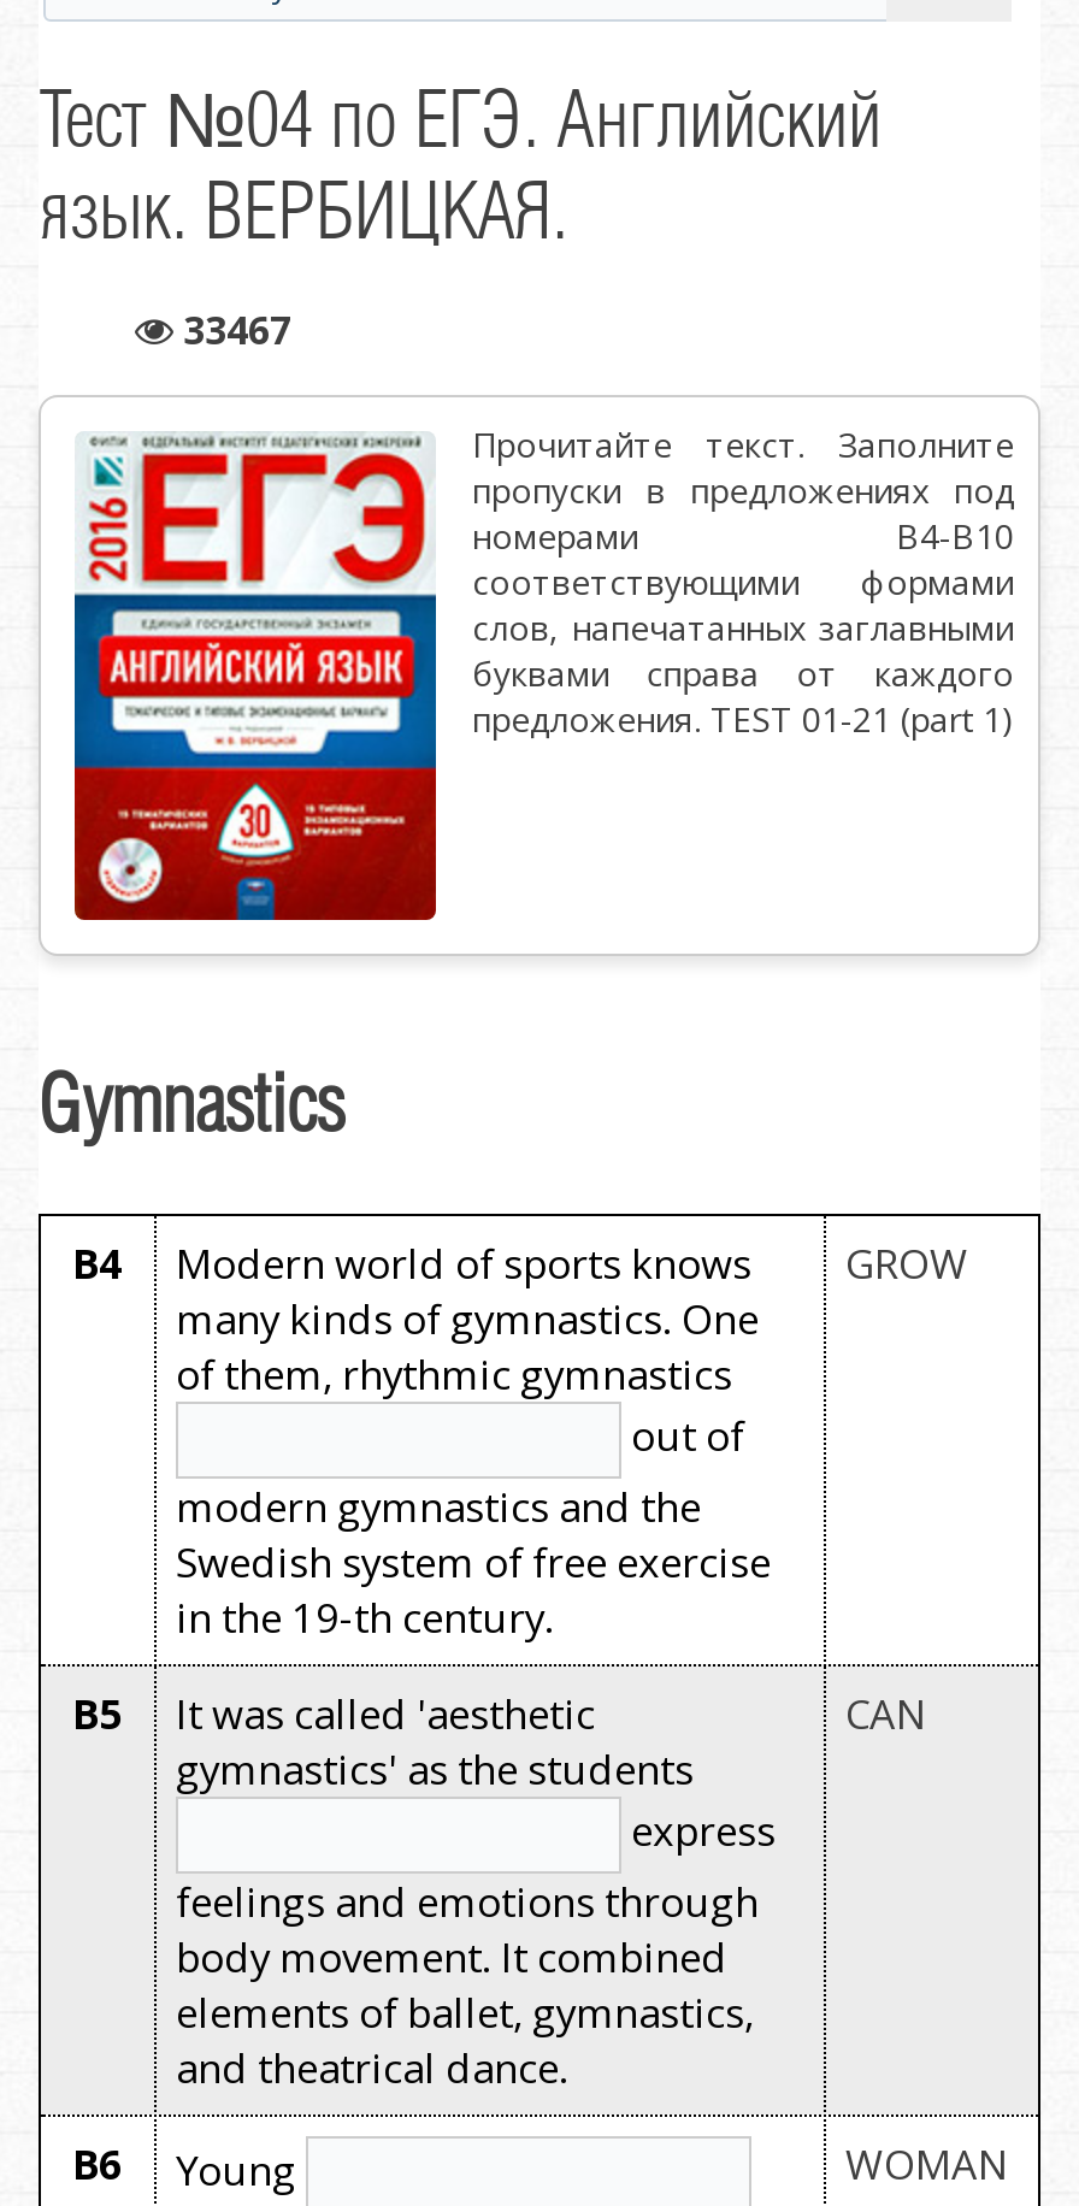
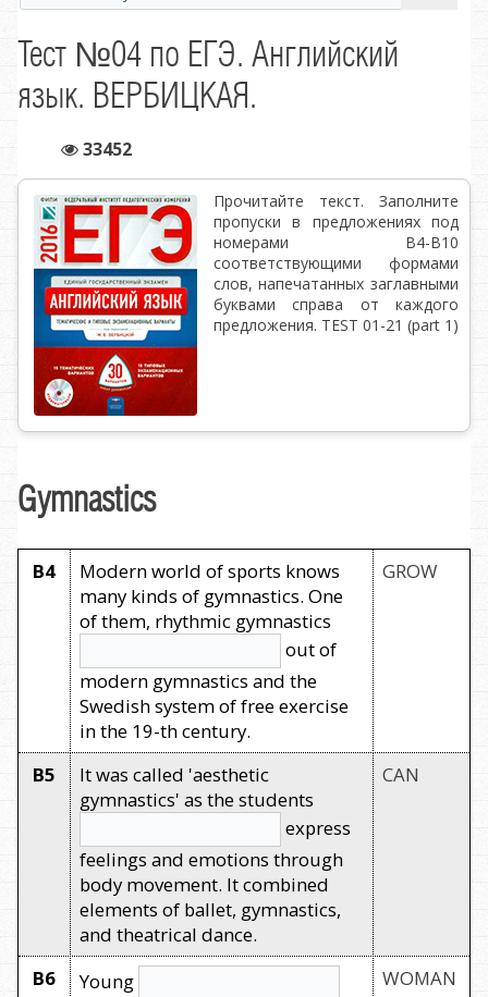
- 33467
+ 33452
